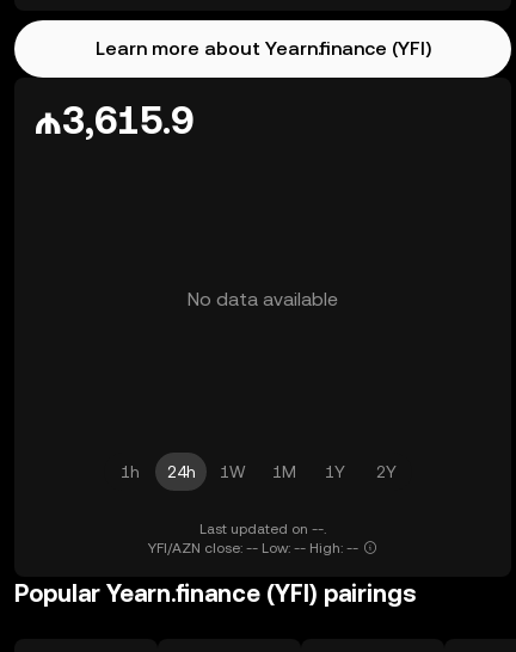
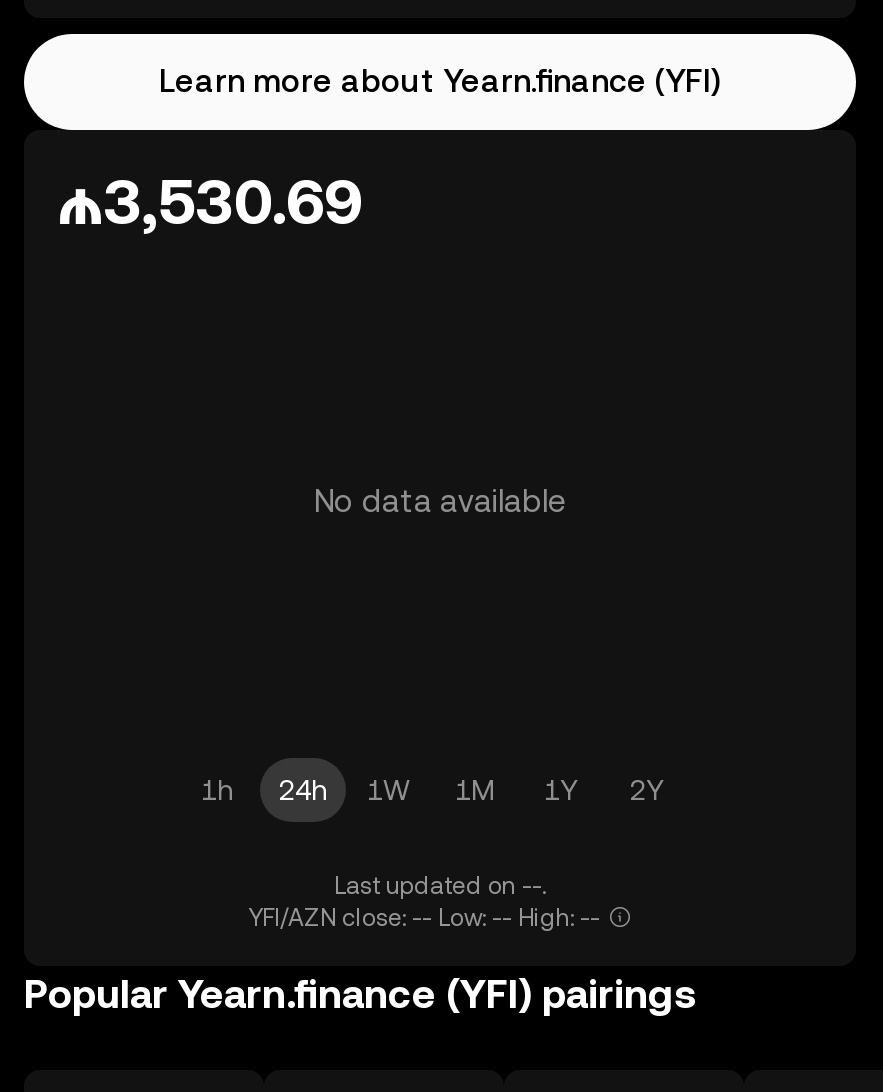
- ₼3,615.9
+ ₼3,530.69
